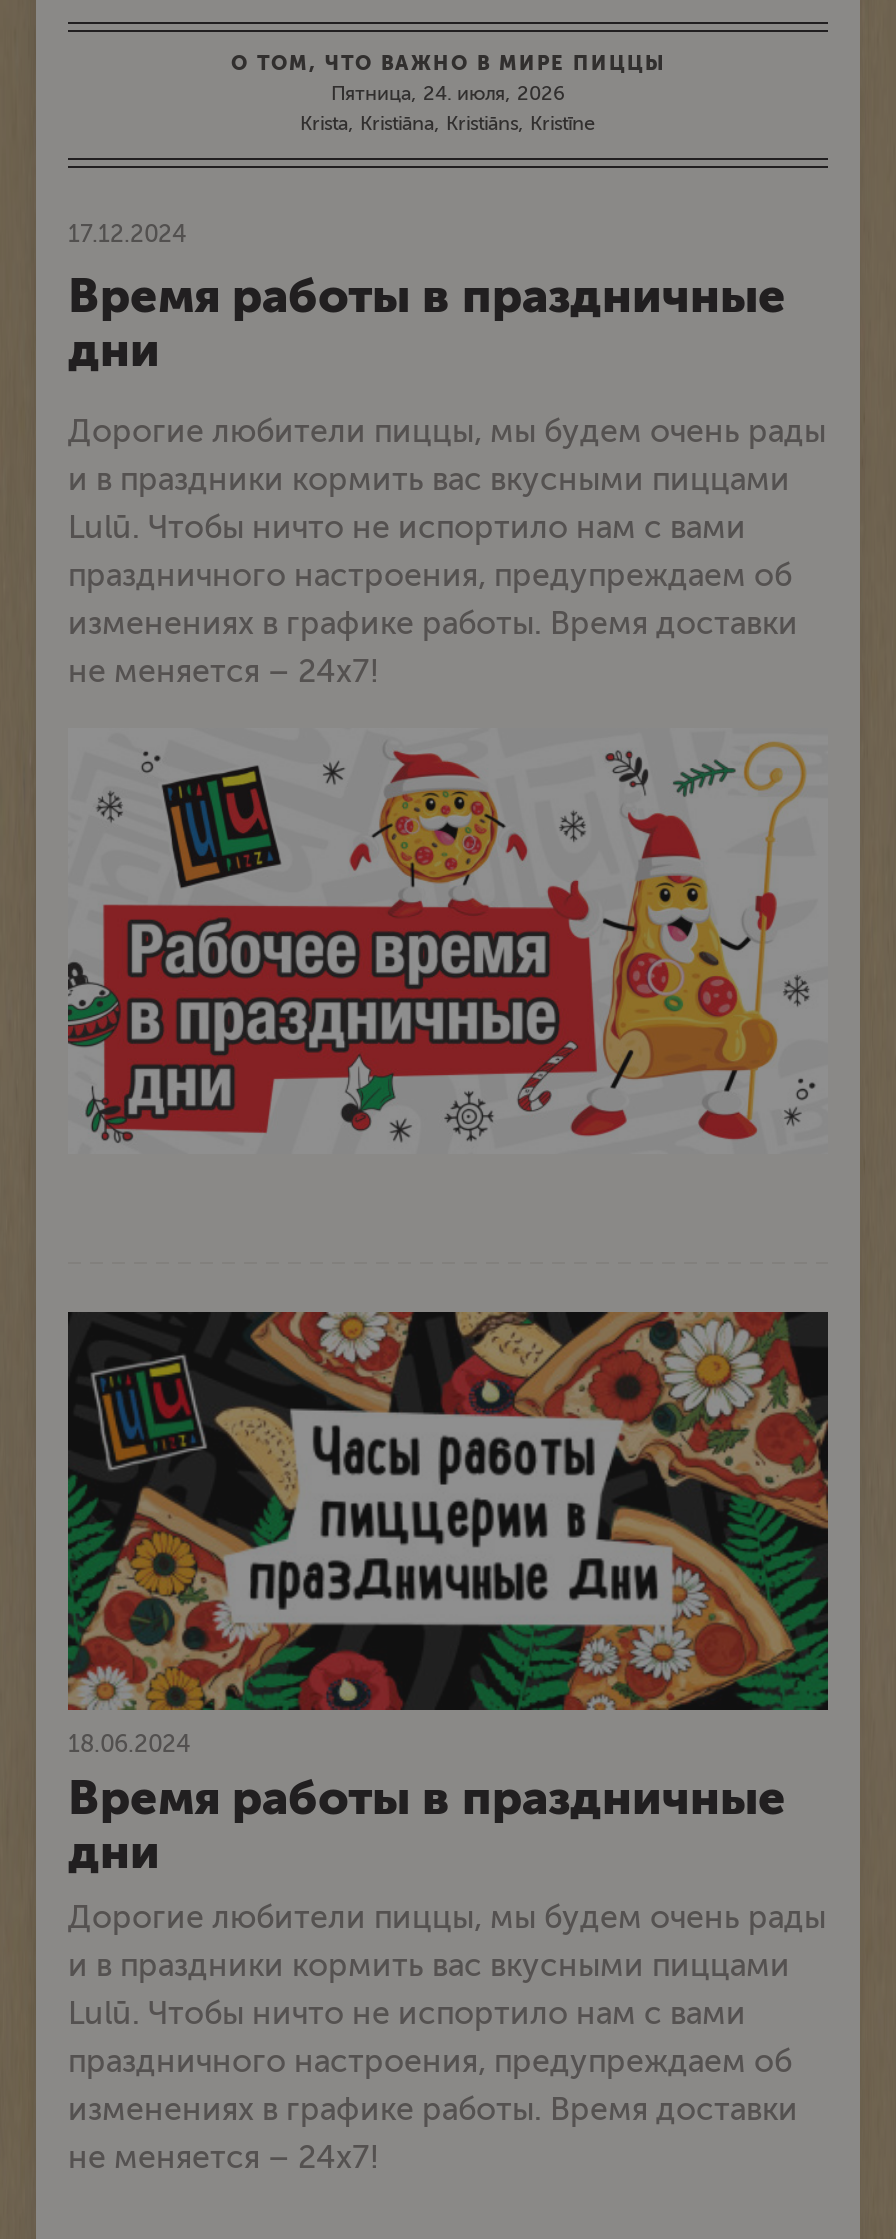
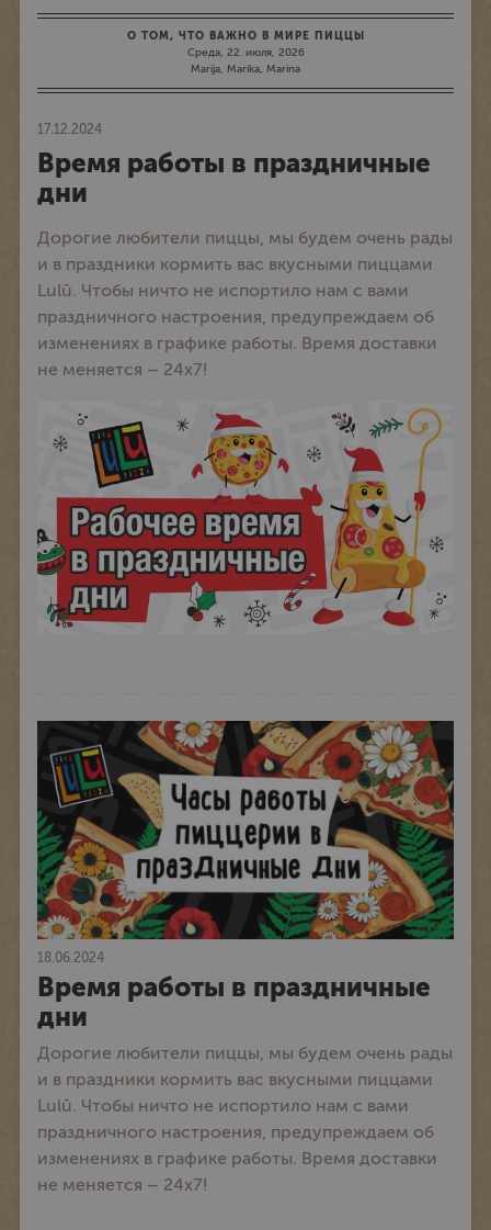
- Пятница, 24. июля, 2026
- Krista, Kristiāna, Kristiāns, Kristīne
+ Среда, 22. июля, 2026
+ Marija, Marika, Marina
